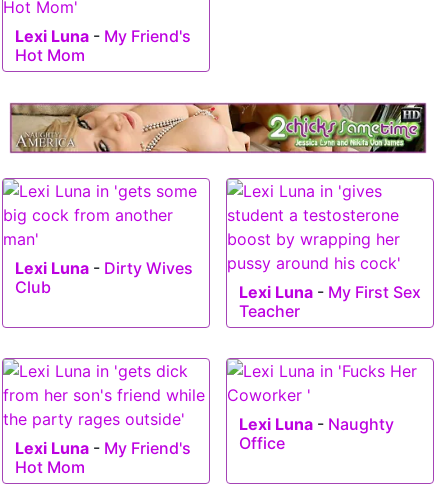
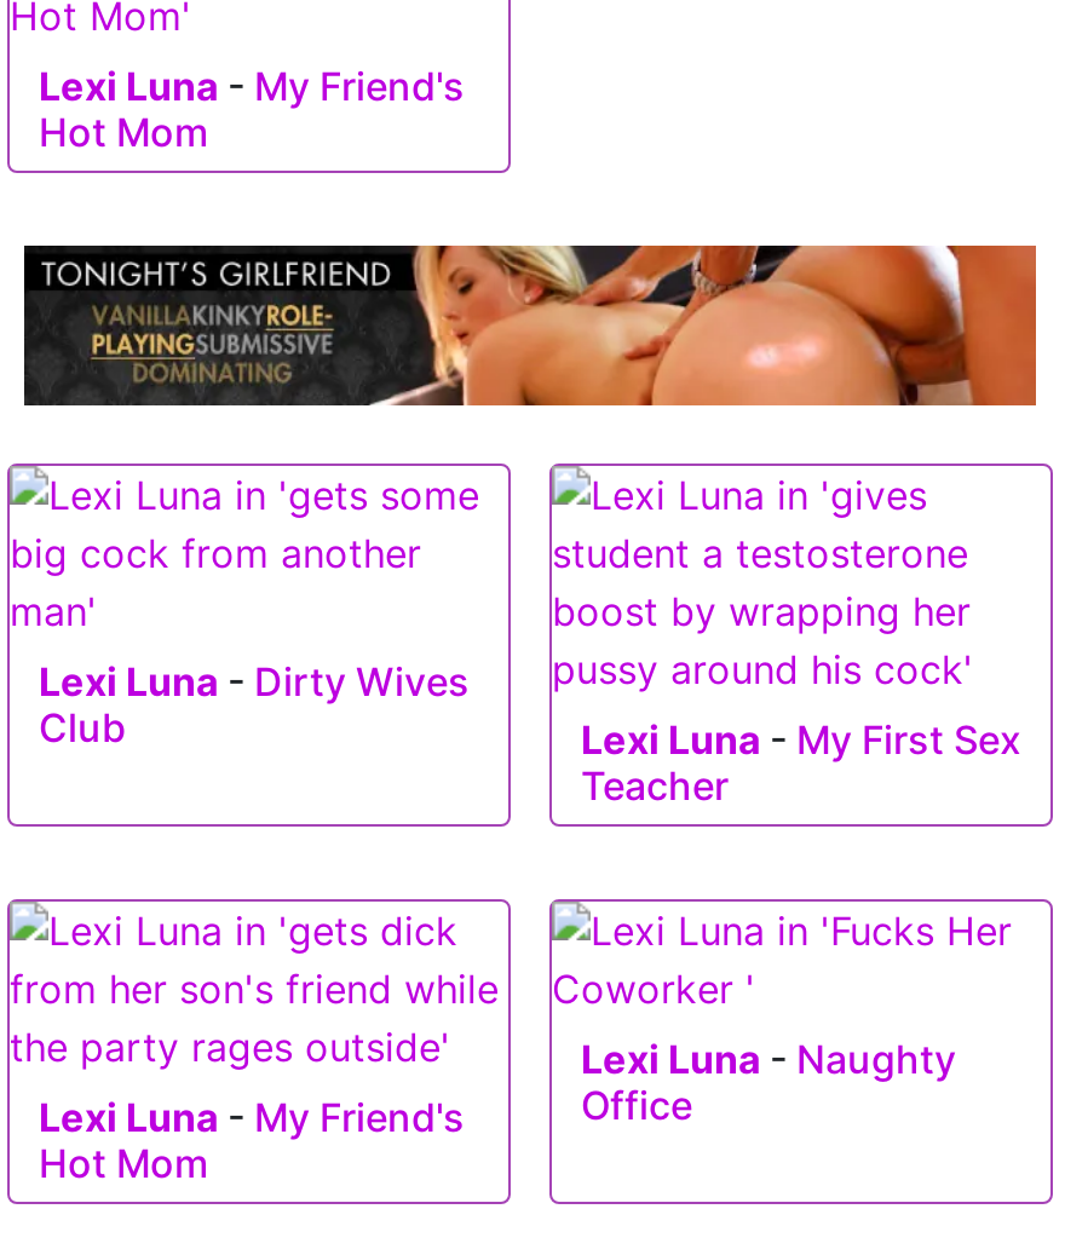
- [image]
+ [image]
